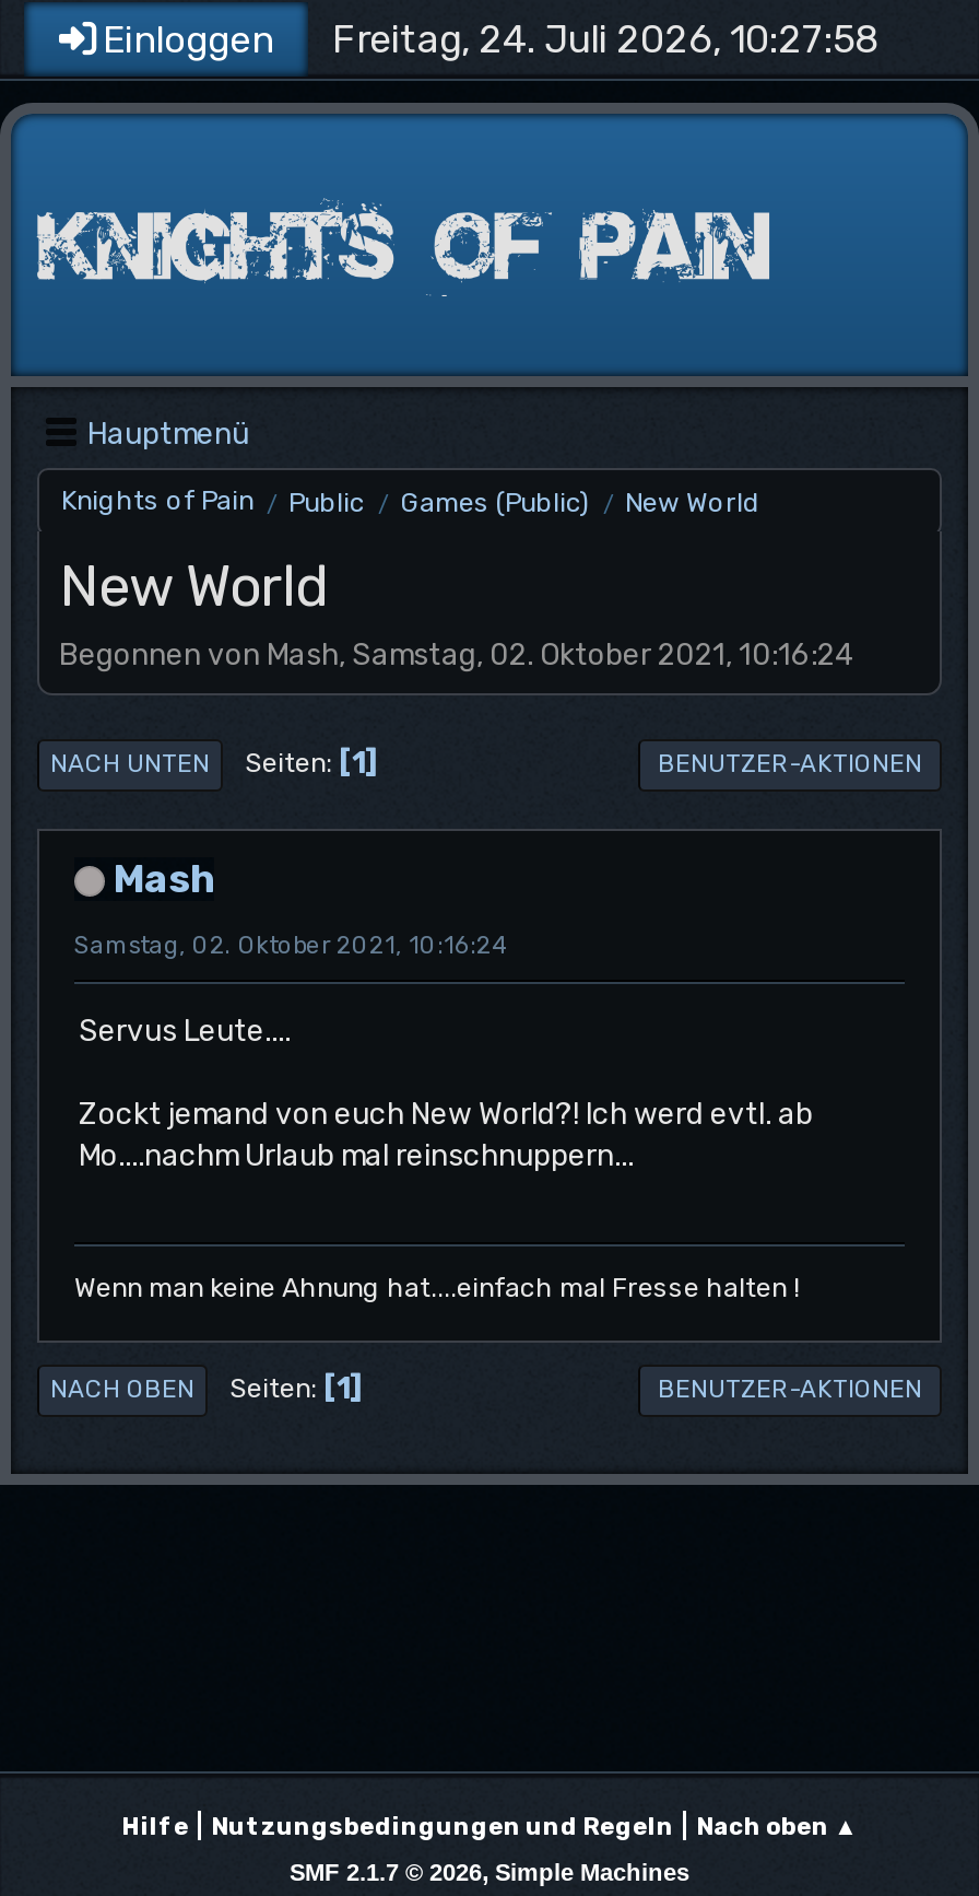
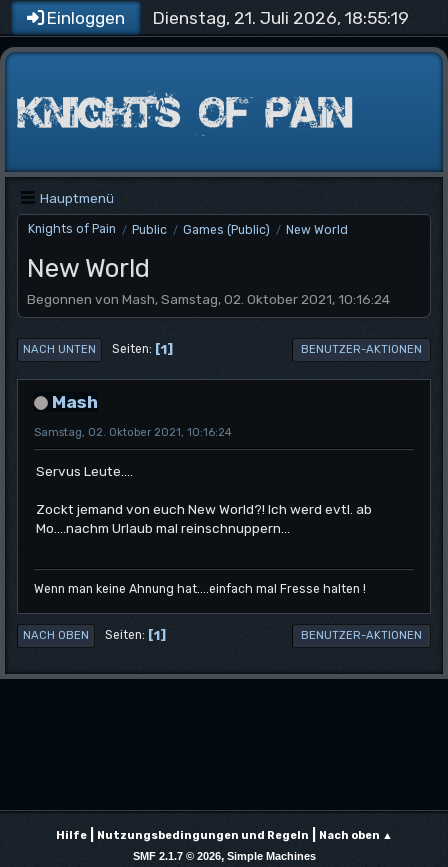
- Freitag, 24. Juli 2026, 10:27:58
+ Dienstag, 21. Juli 2026, 18:55:19
